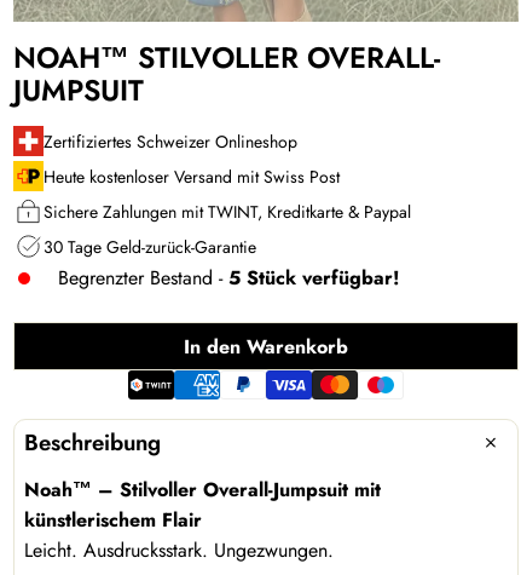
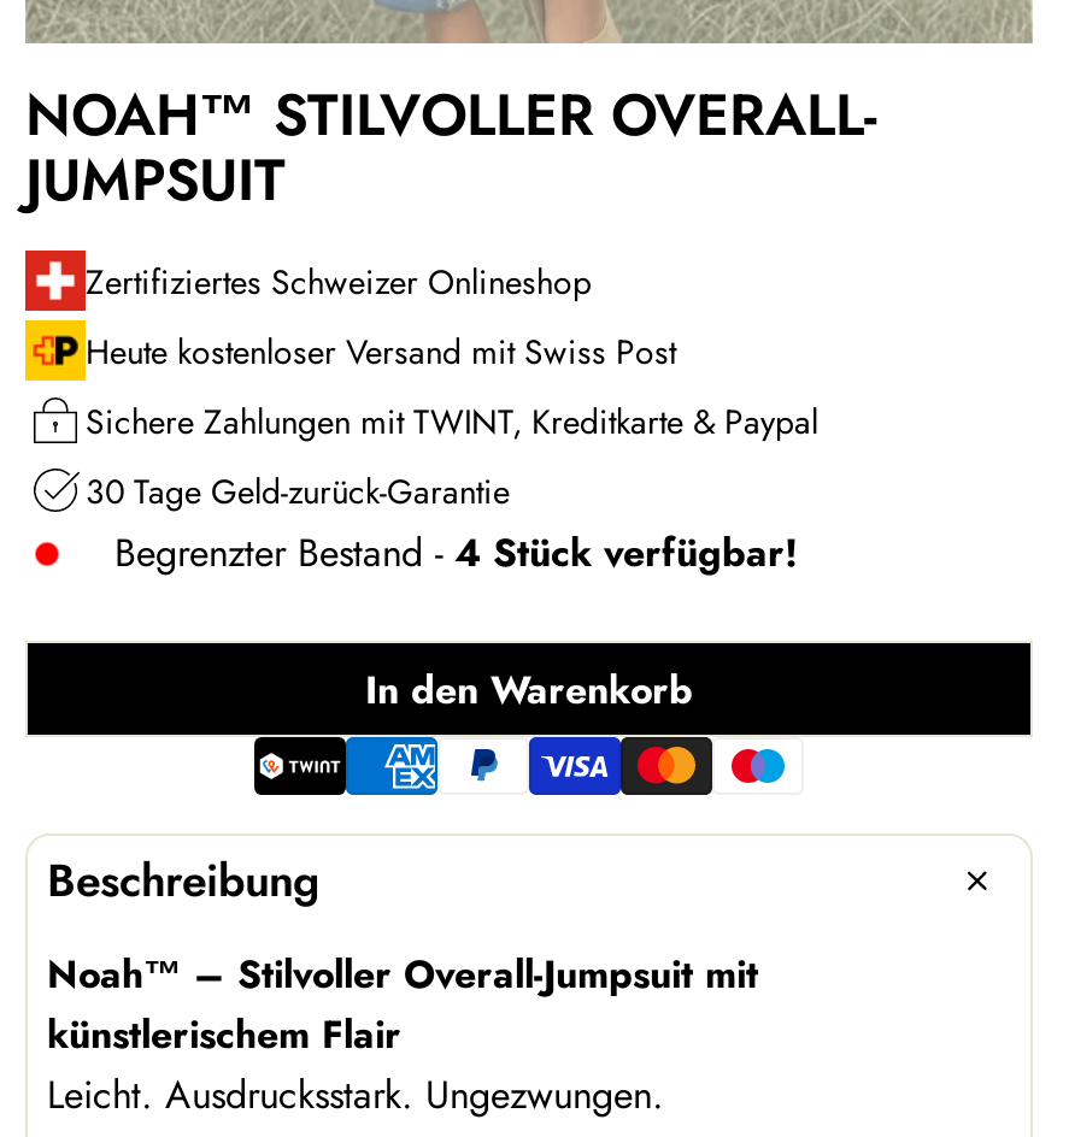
- Begrenzter Bestand - 5 Stück verfügbar!
+ Begrenzter Bestand - 4 Stück verfügbar!
